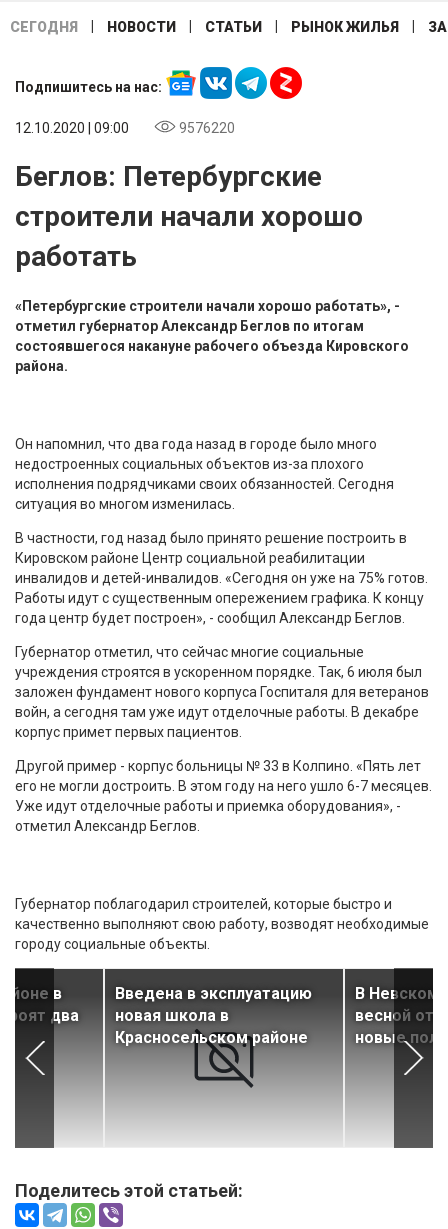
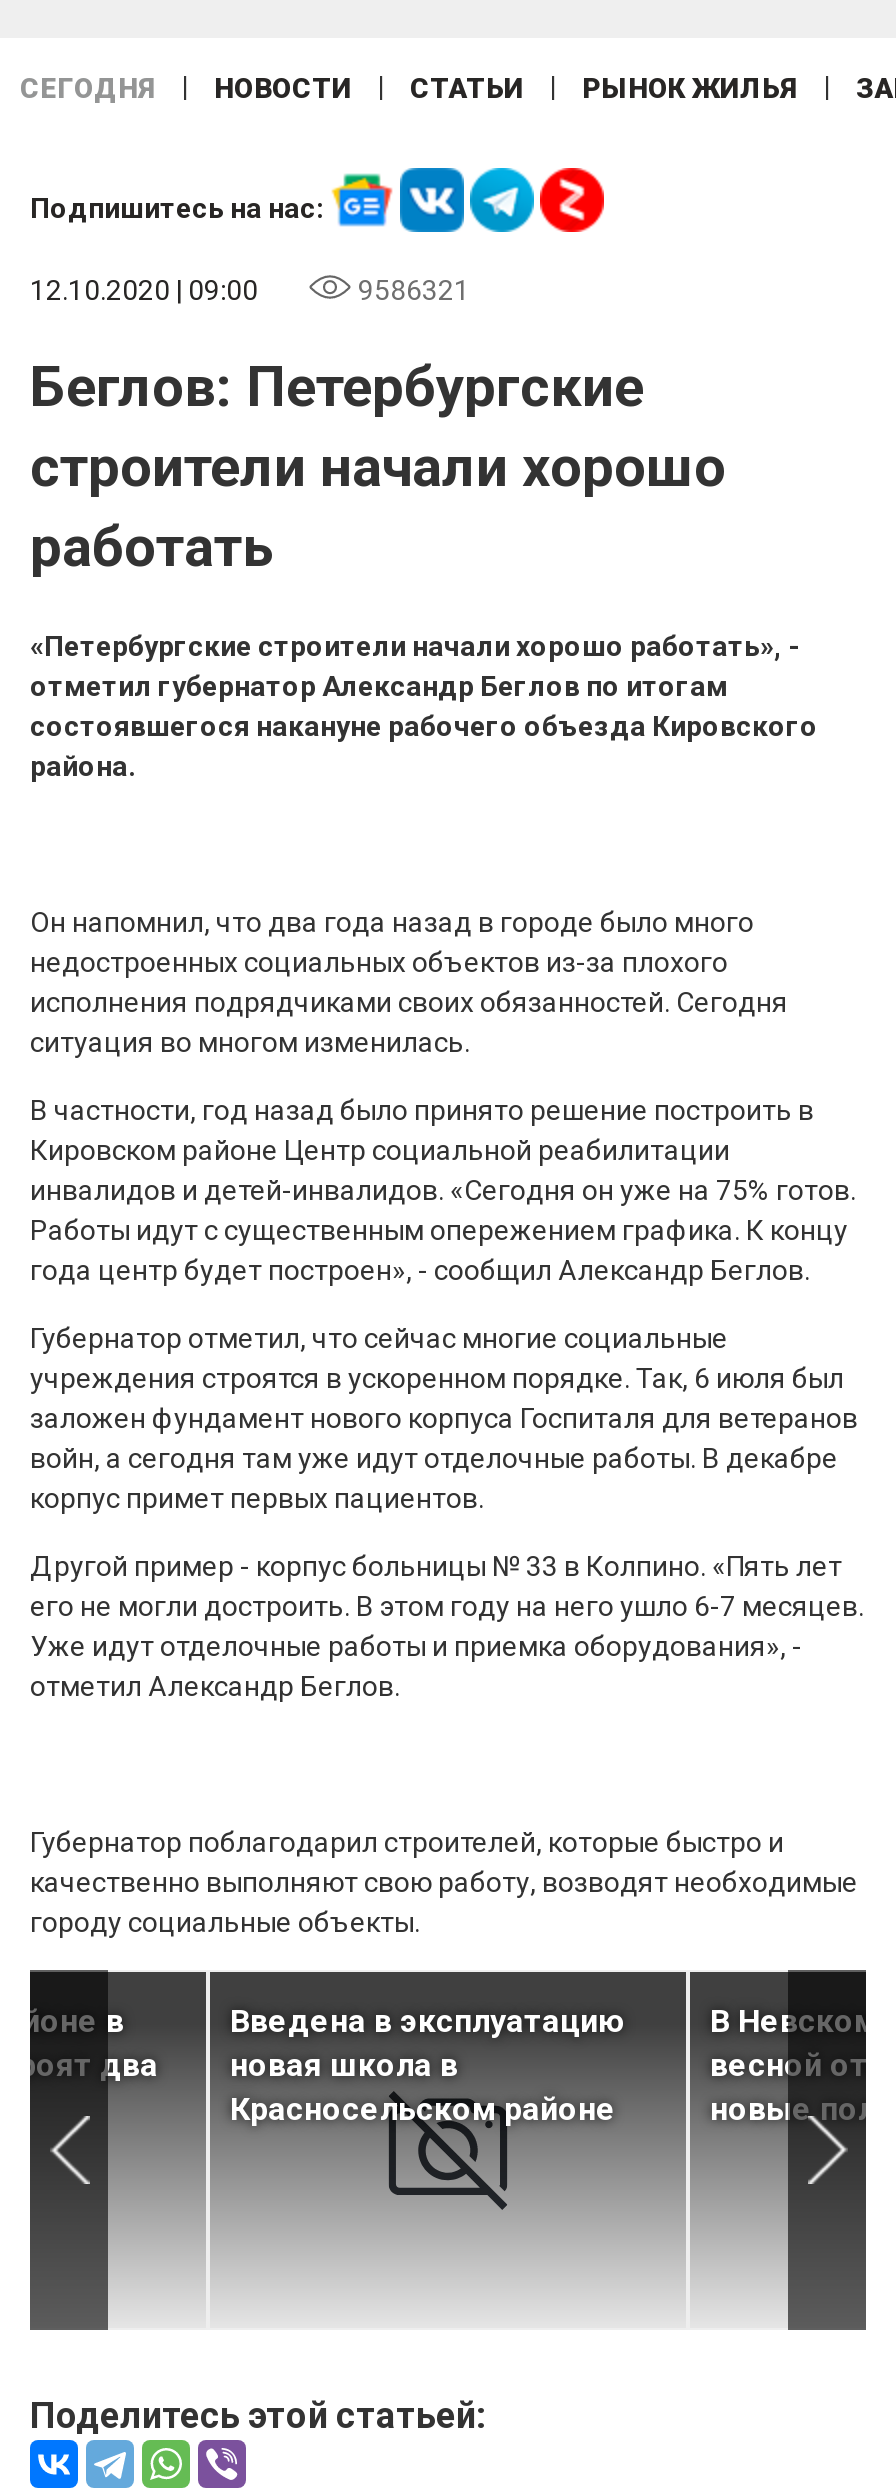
- 9576220
+ 9586321
